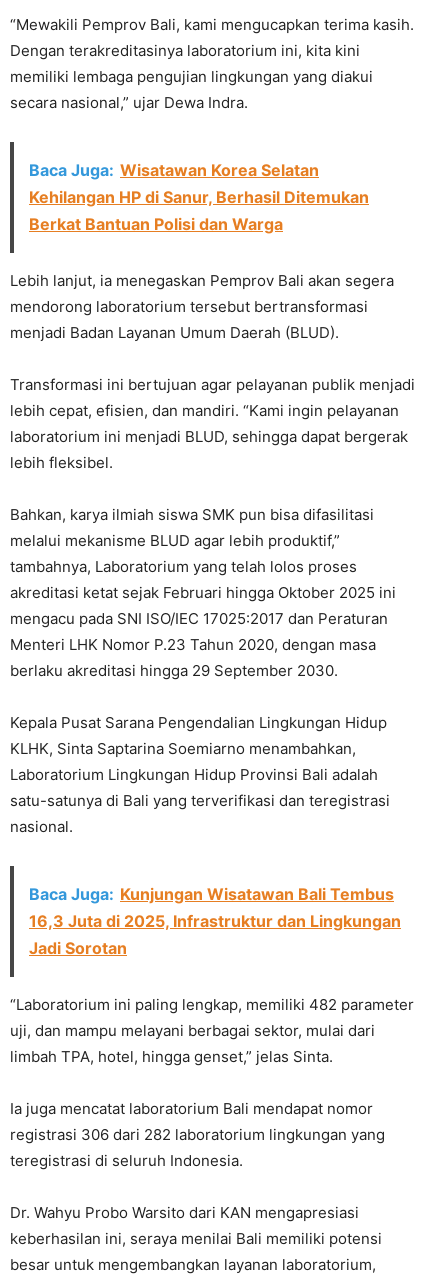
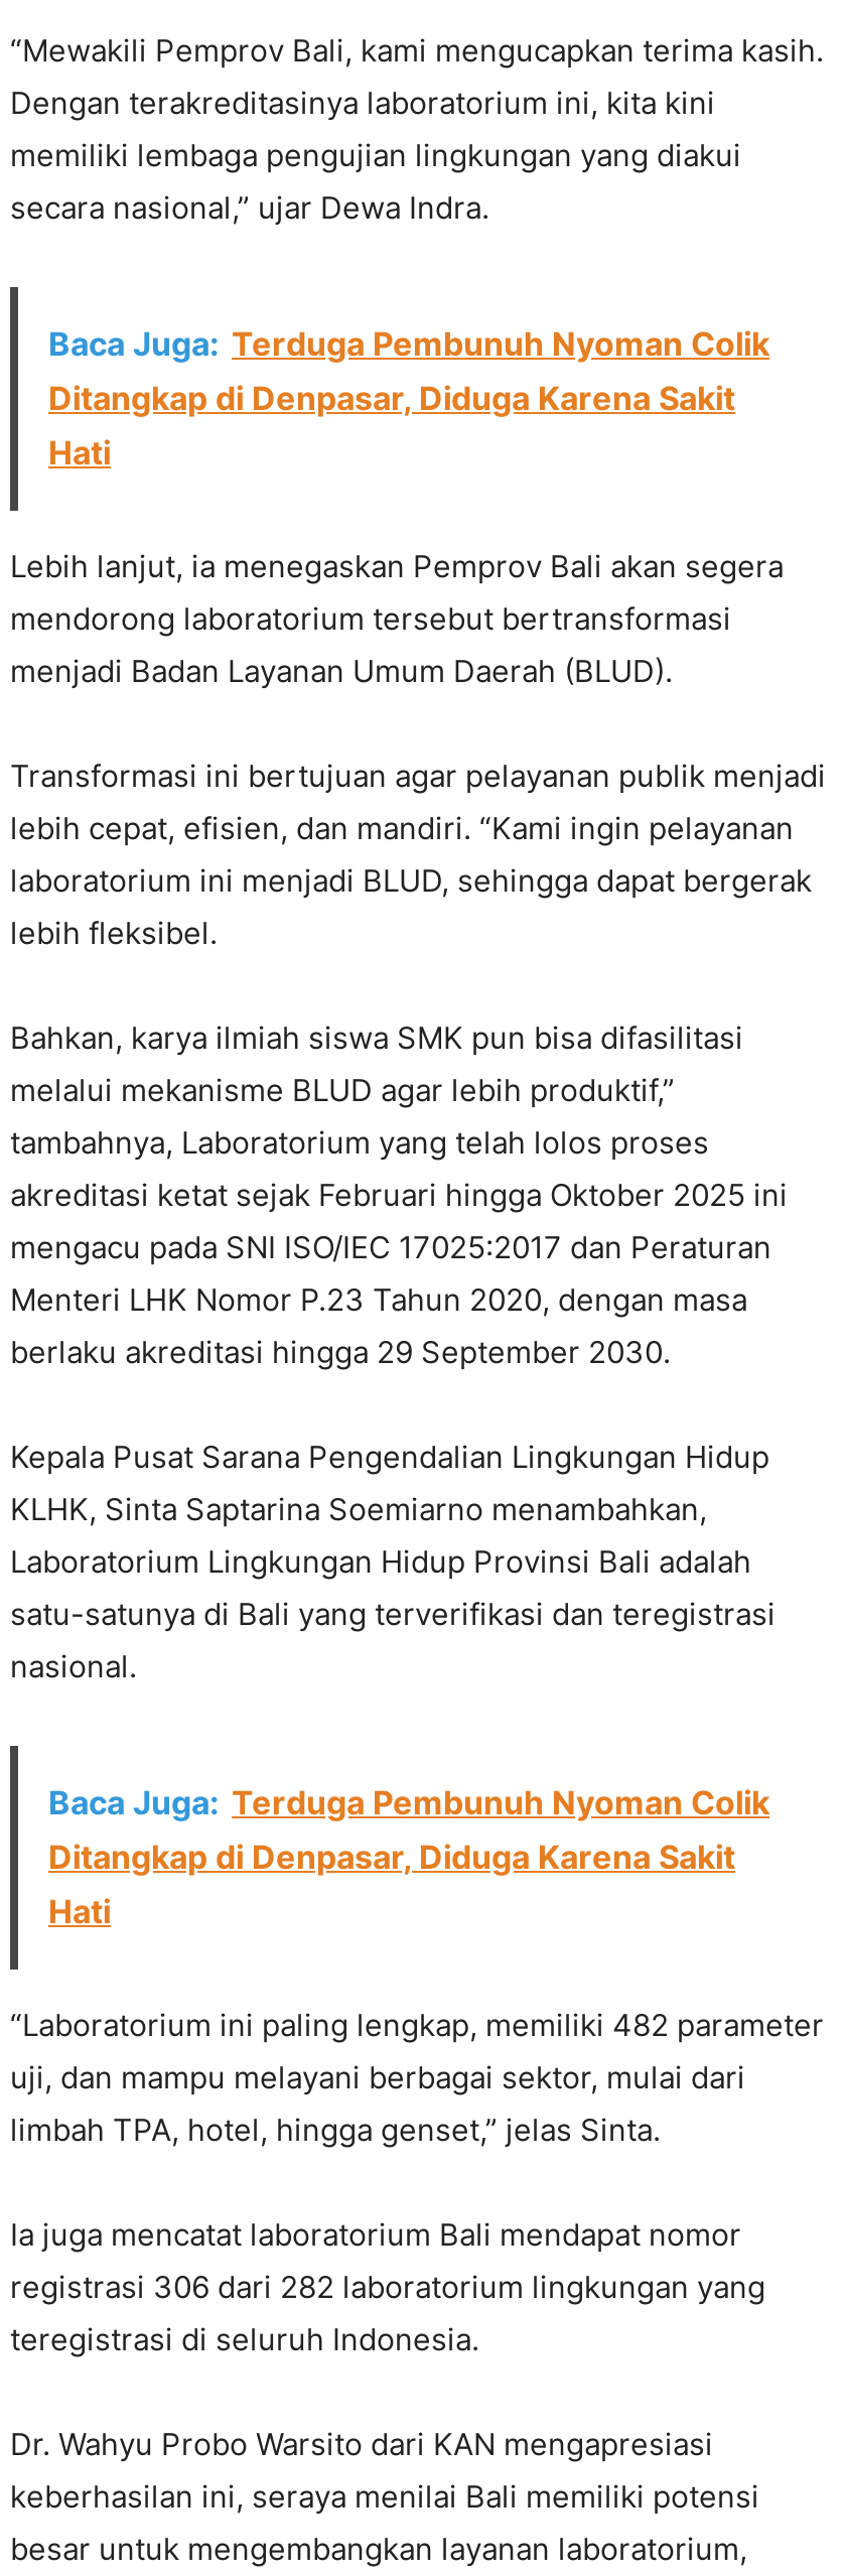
- Baca Juga: Wisatawan Korea Selatan
- Kehilangan HP di Sanur, Berhasil Ditemukan
- Berkat Bantuan Polisi dan Warga
+ Baca Juga: Terduga Pembunuh Nyoman Colik
+ Ditangkap di Denpasar, Diduga Karena Sakit
+ Hati

- Baca Juga: Kunjungan Wisatawan Bali Tembus
- 16,3 Juta di 2025, Infrastruktur dan Lingkungan
- Jadi Sorotan
+ Baca Juga: Terduga Pembunuh Nyoman Colik
+ Ditangkap di Denpasar, Diduga Karena Sakit
+ Hati
